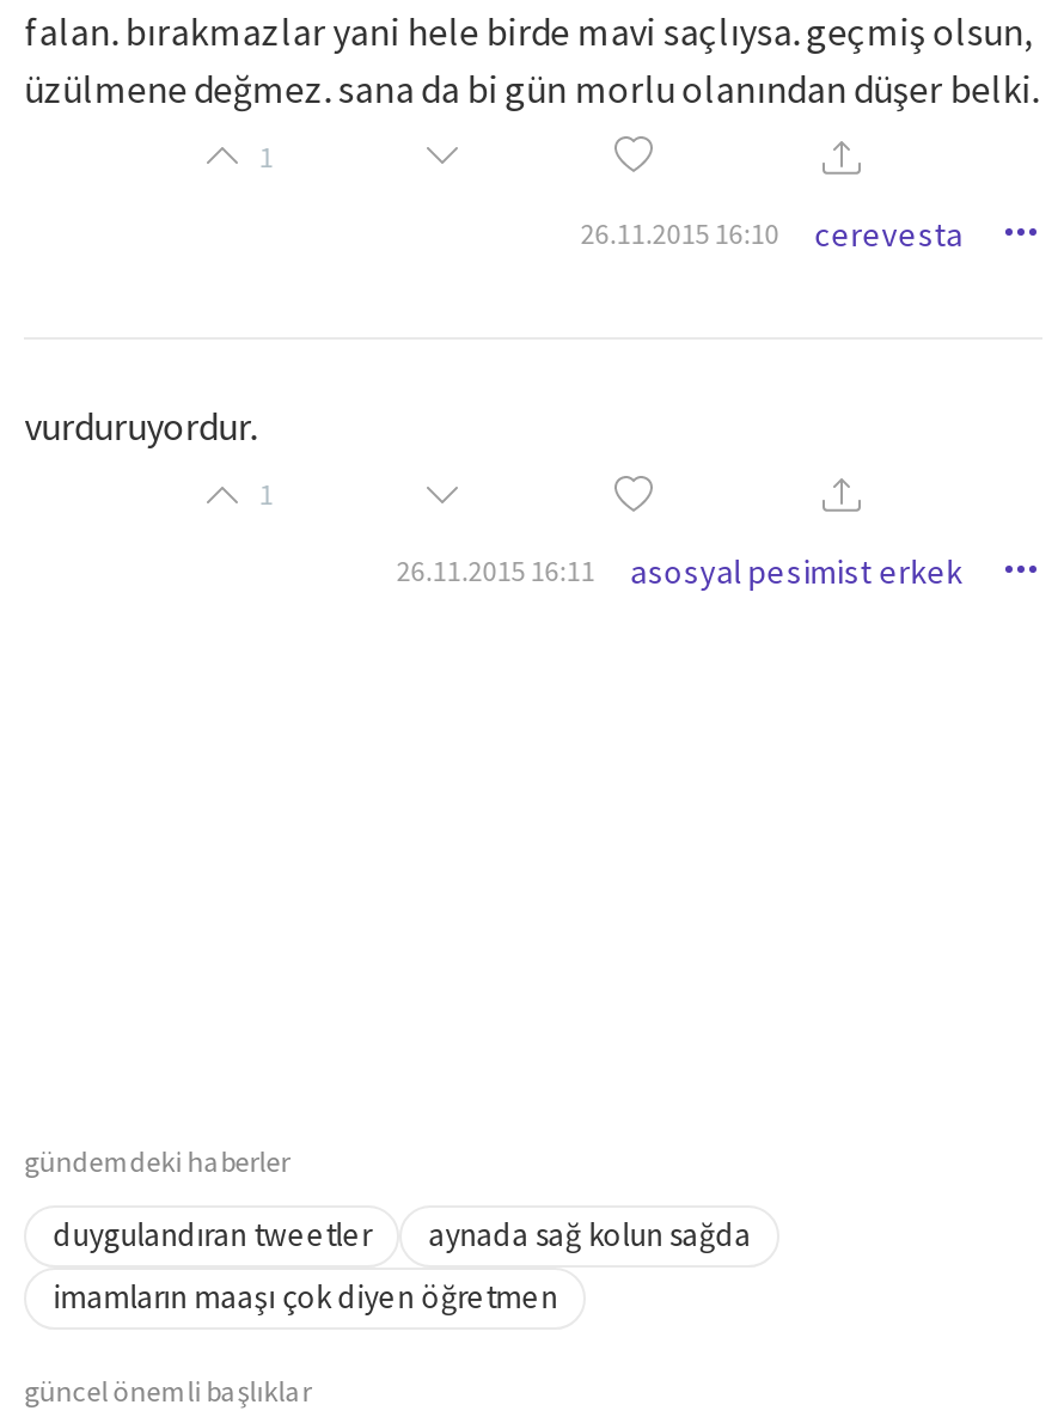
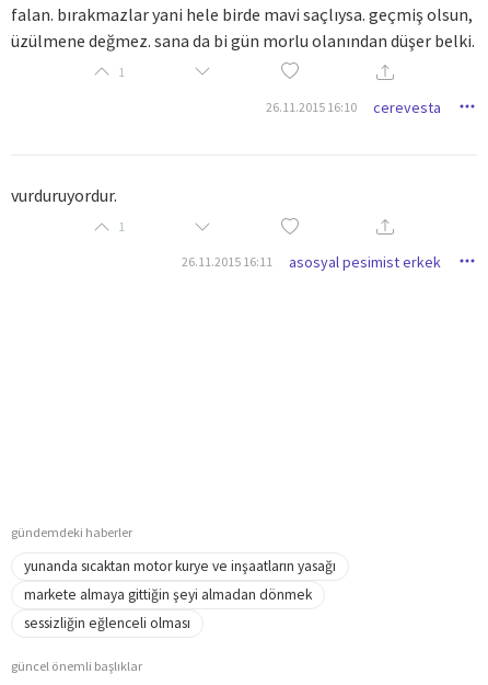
- duygulandıran tweetler
- aynada sağ kolun sağda
- imamların maaşı çok diyen öğretmen
+ yunanda sıcaktan motor kurye ve inşaatların yasağı
+ markete almaya gittiğin şeyi almadan dönmek
+ sessizliğin eğlenceli olması
